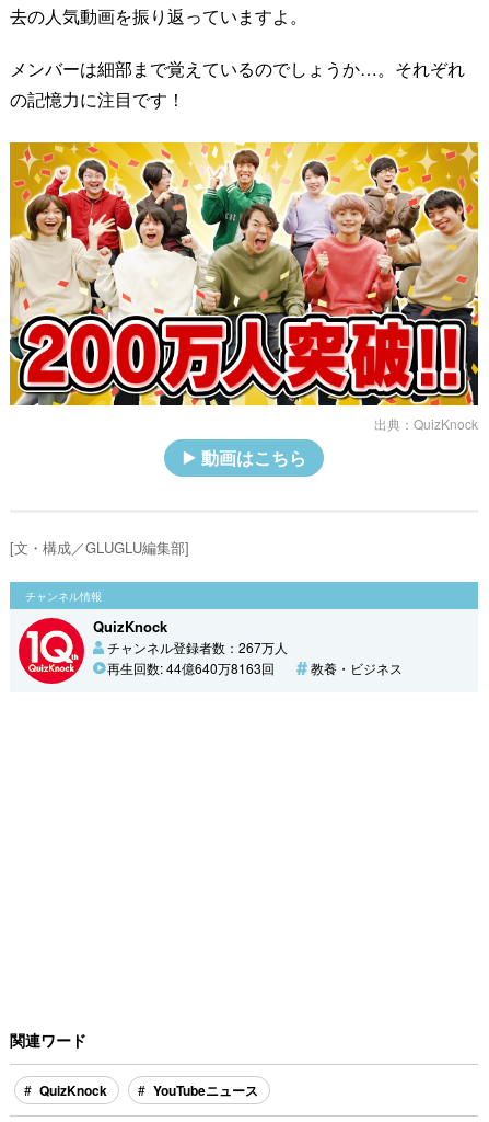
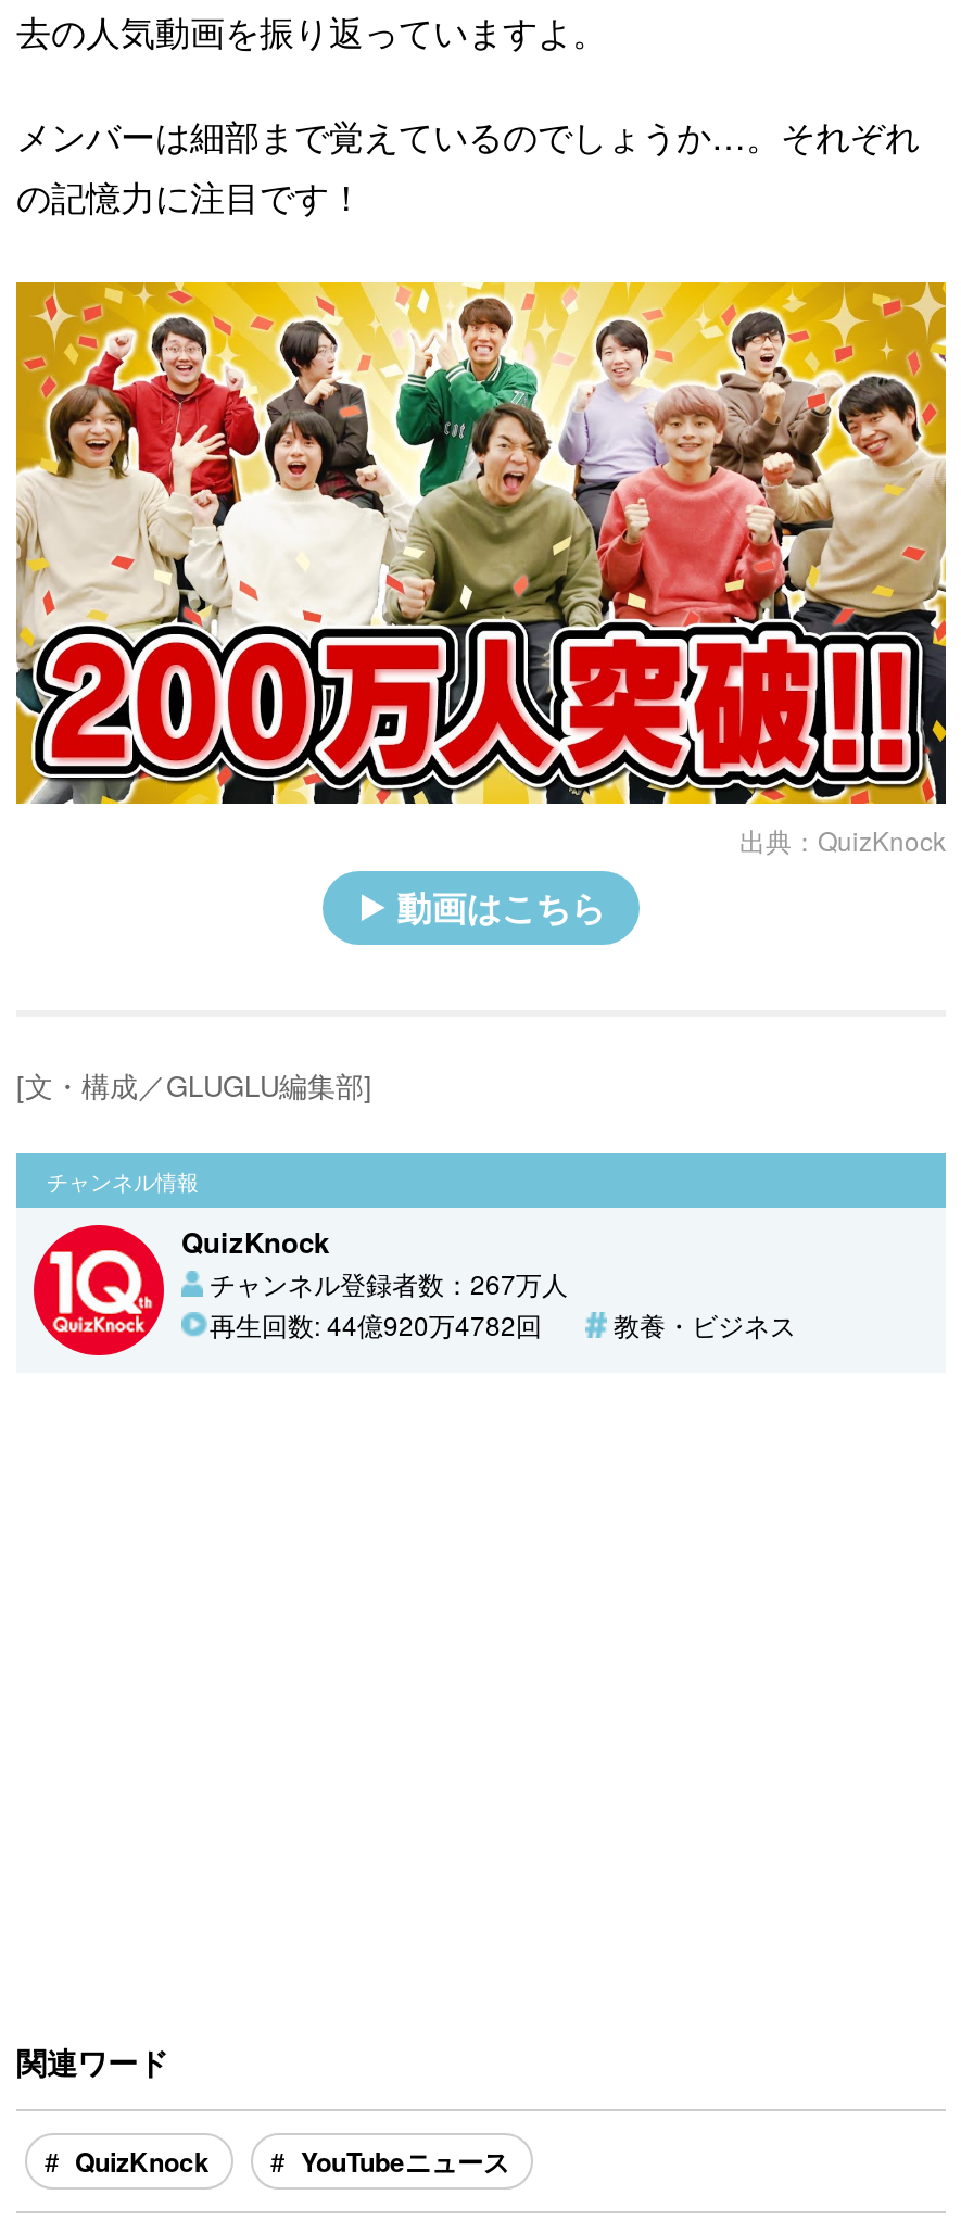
- 再生回数: 44億640万8163回
+ 再生回数: 44億920万4782回
